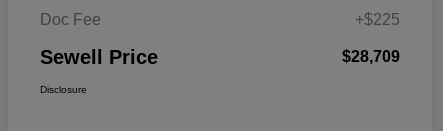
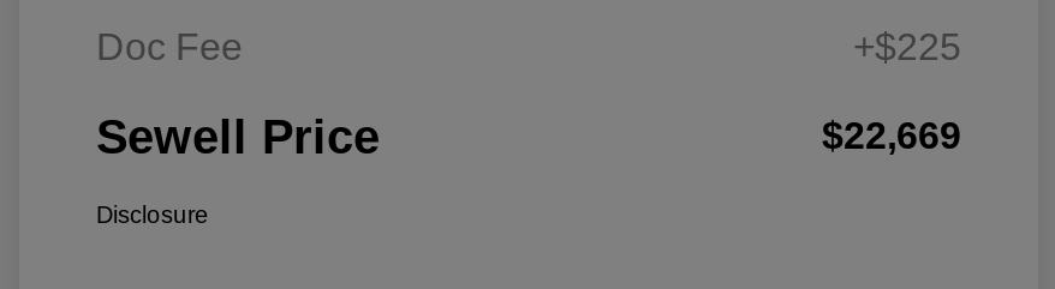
- $28,709
+ $22,669
